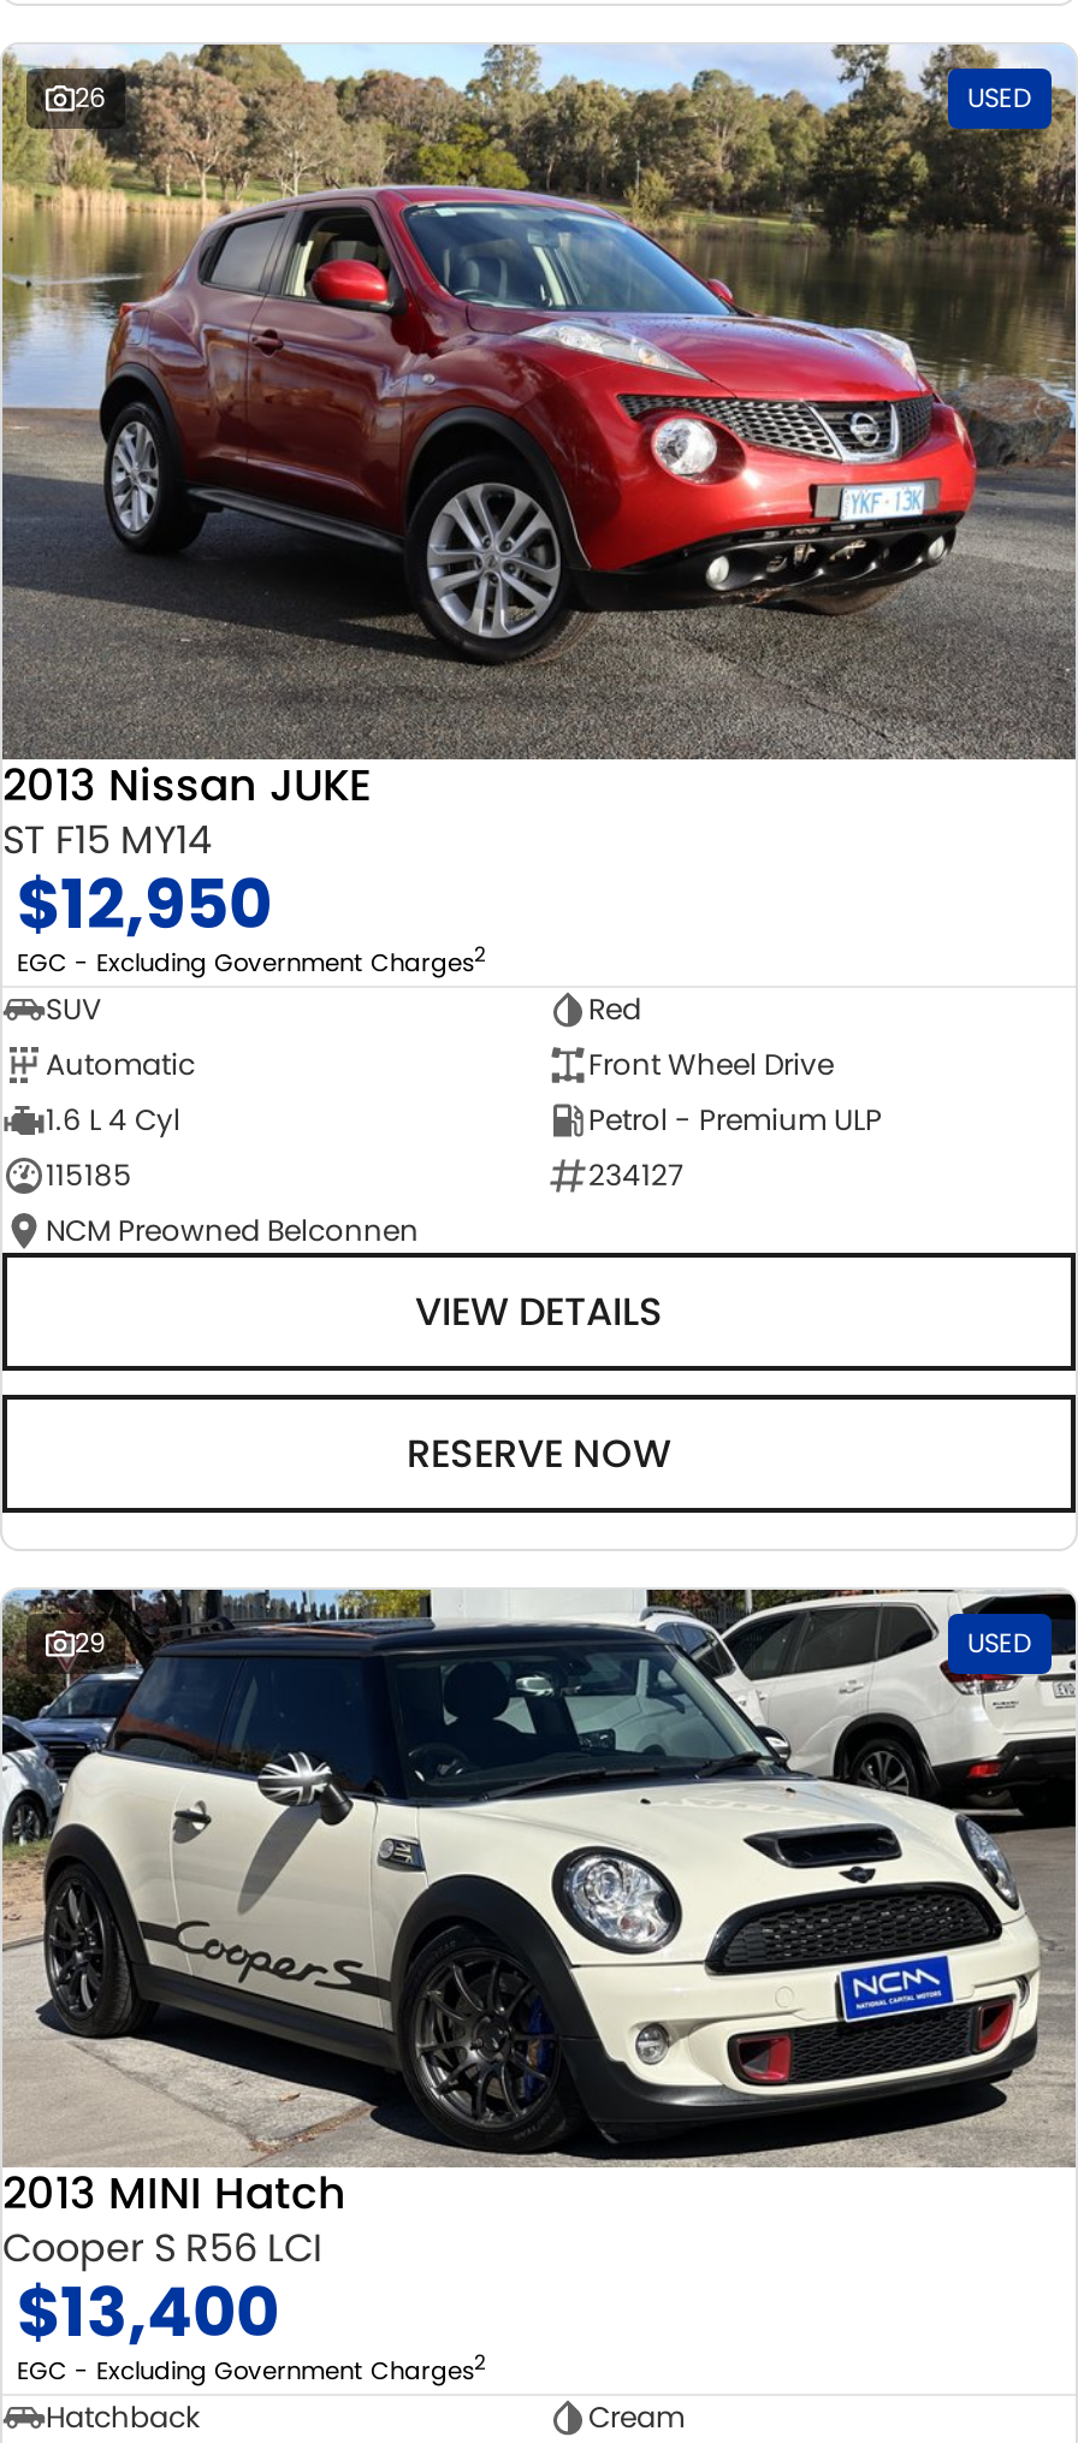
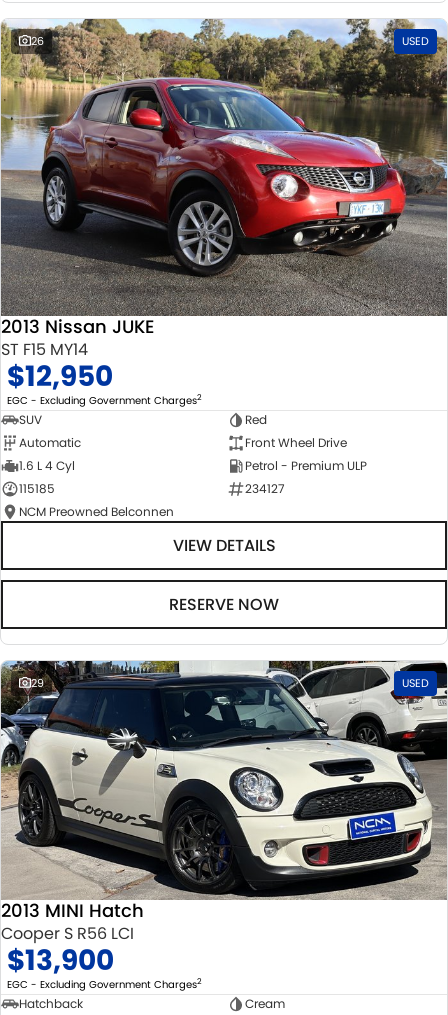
- $13,400
+ $13,900
